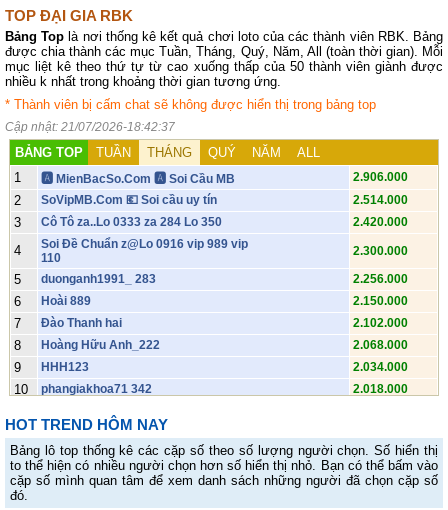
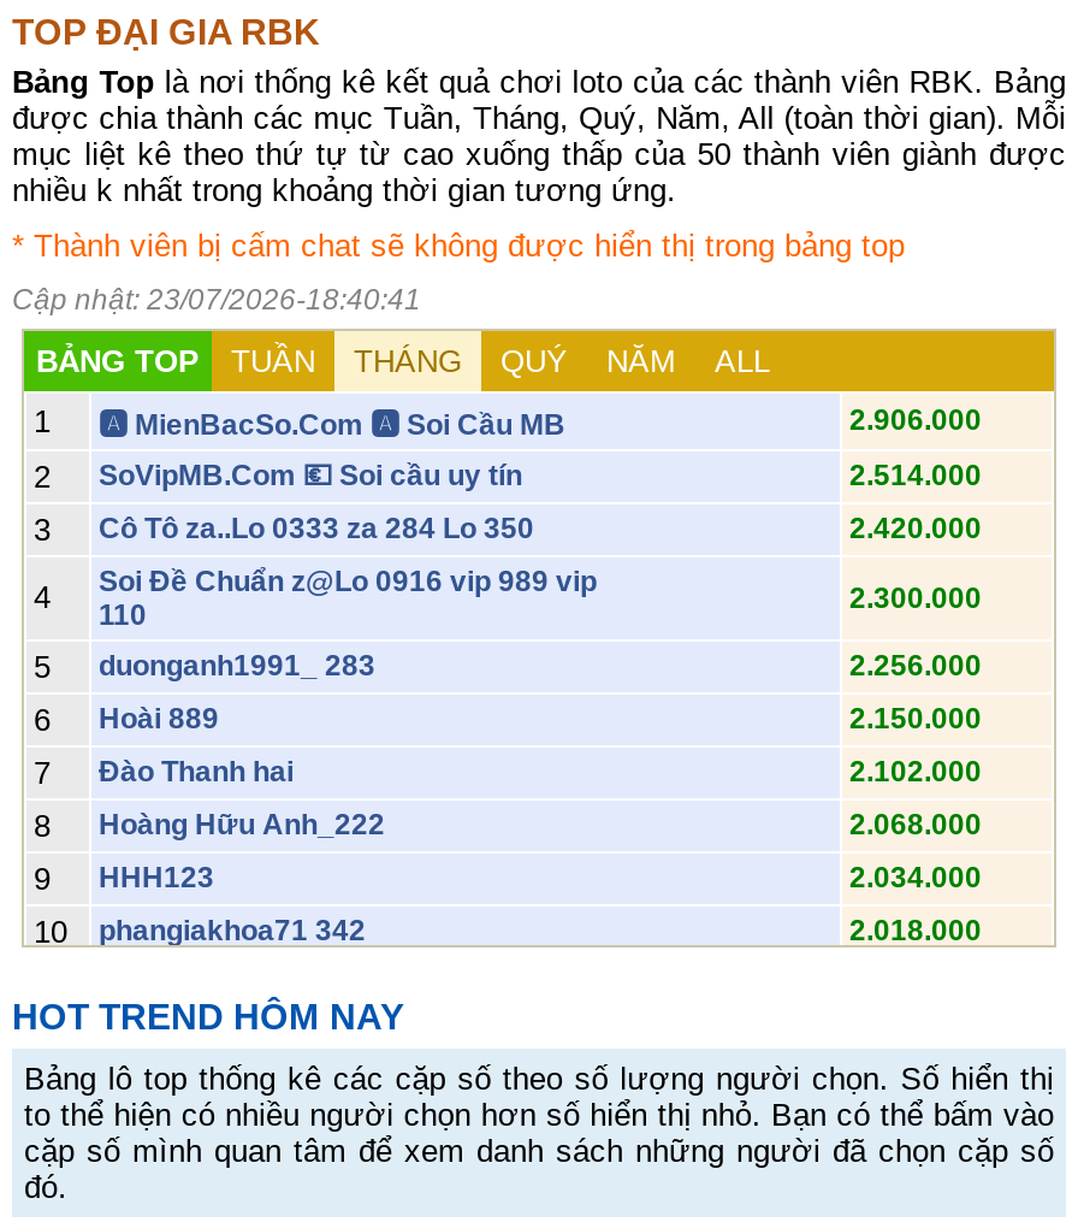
- Cập nhật: 21/07/2026-18:42:37
+ Cập nhật: 23/07/2026-18:40:41
